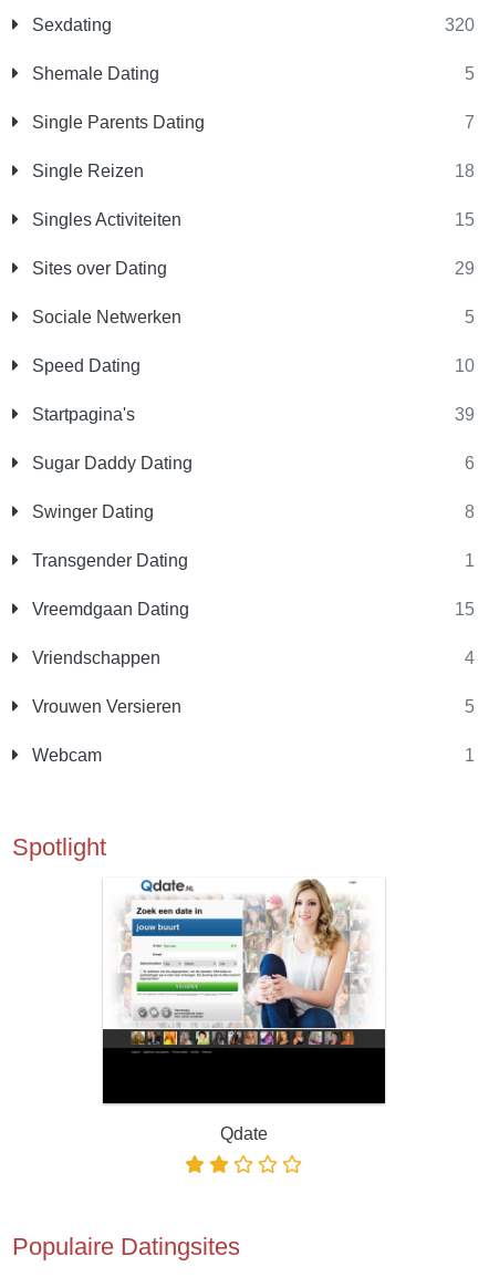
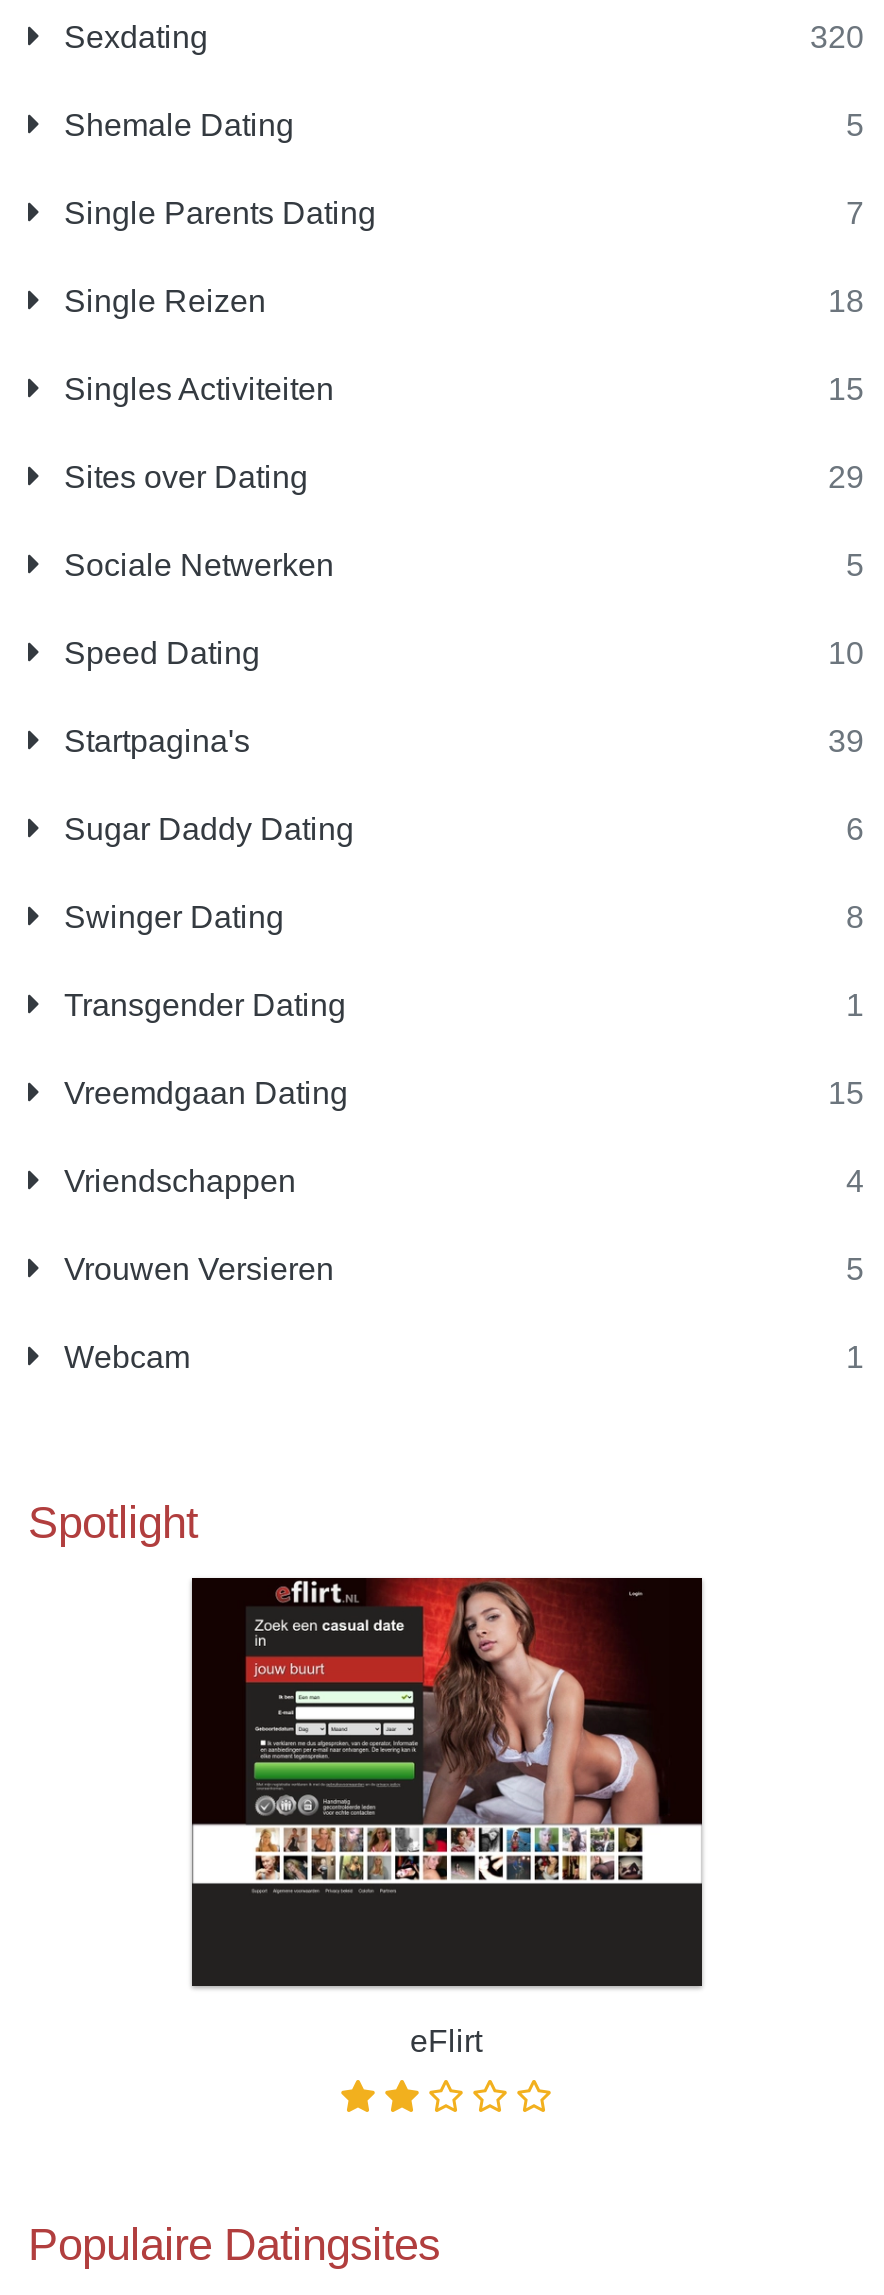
- [image]
- Qdate
+ [image]
+ eFlirt
